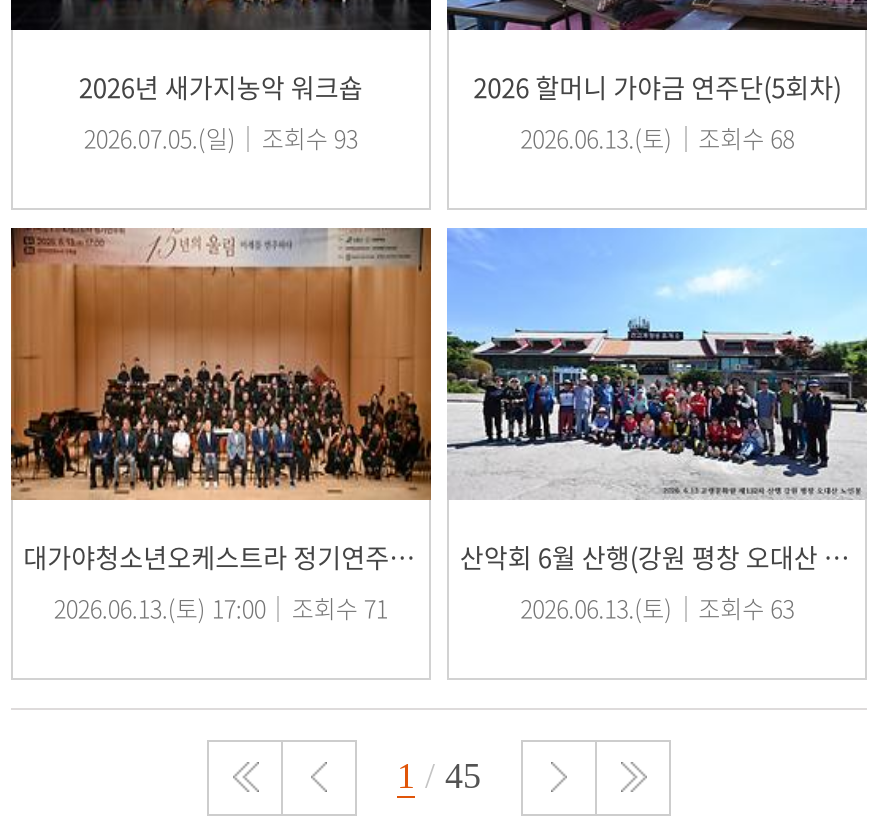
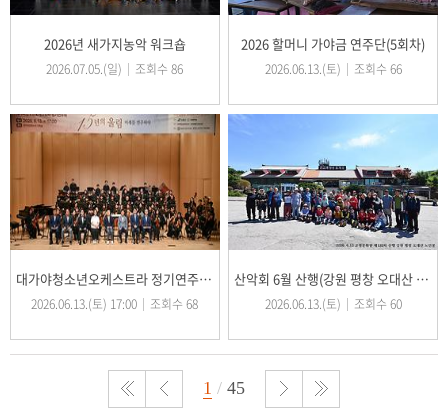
- 2026.07.05.(일) 조회수 93
+ 2026.07.05.(일) 조회수 86

- 2026.06.13.(토) 조회수 68
+ 2026.06.13.(토) 조회수 66

- 2026.06.13.(토) 17:00 조회수 71
+ 2026.06.13.(토) 17:00 조회수 68

- 2026.06.13.(토) 조회수 63
+ 2026.06.13.(토) 조회수 60
